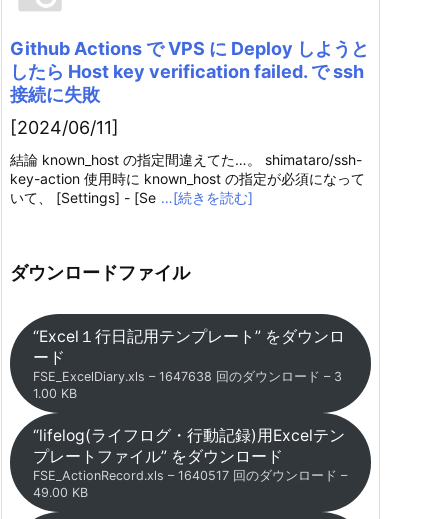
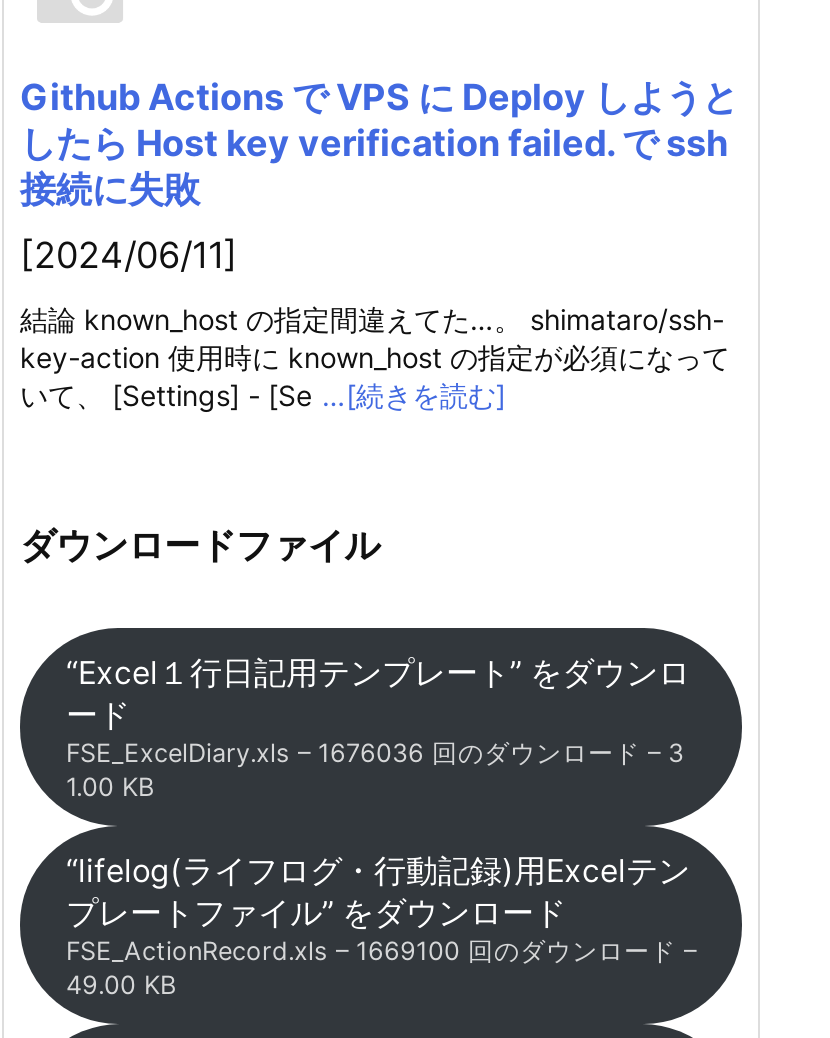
- FSE_ExcelDiary.xls – 1647638 回のダウンロード – 3
+ FSE_ExcelDiary.xls – 1676036 回のダウンロード – 3

- FSE_ActionRecord.xls – 1640517 回のダウンロード –
+ FSE_ActionRecord.xls – 1669100 回のダウンロード –
